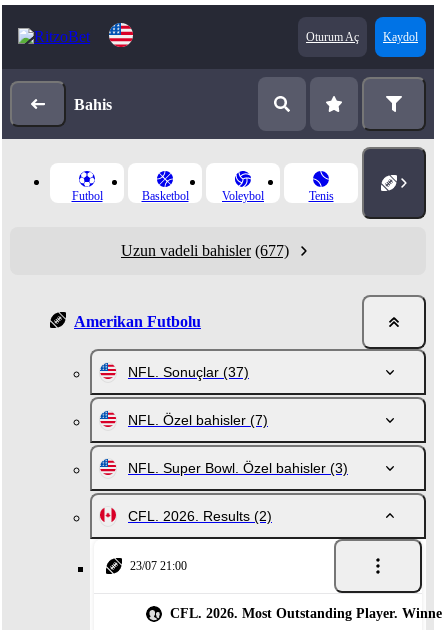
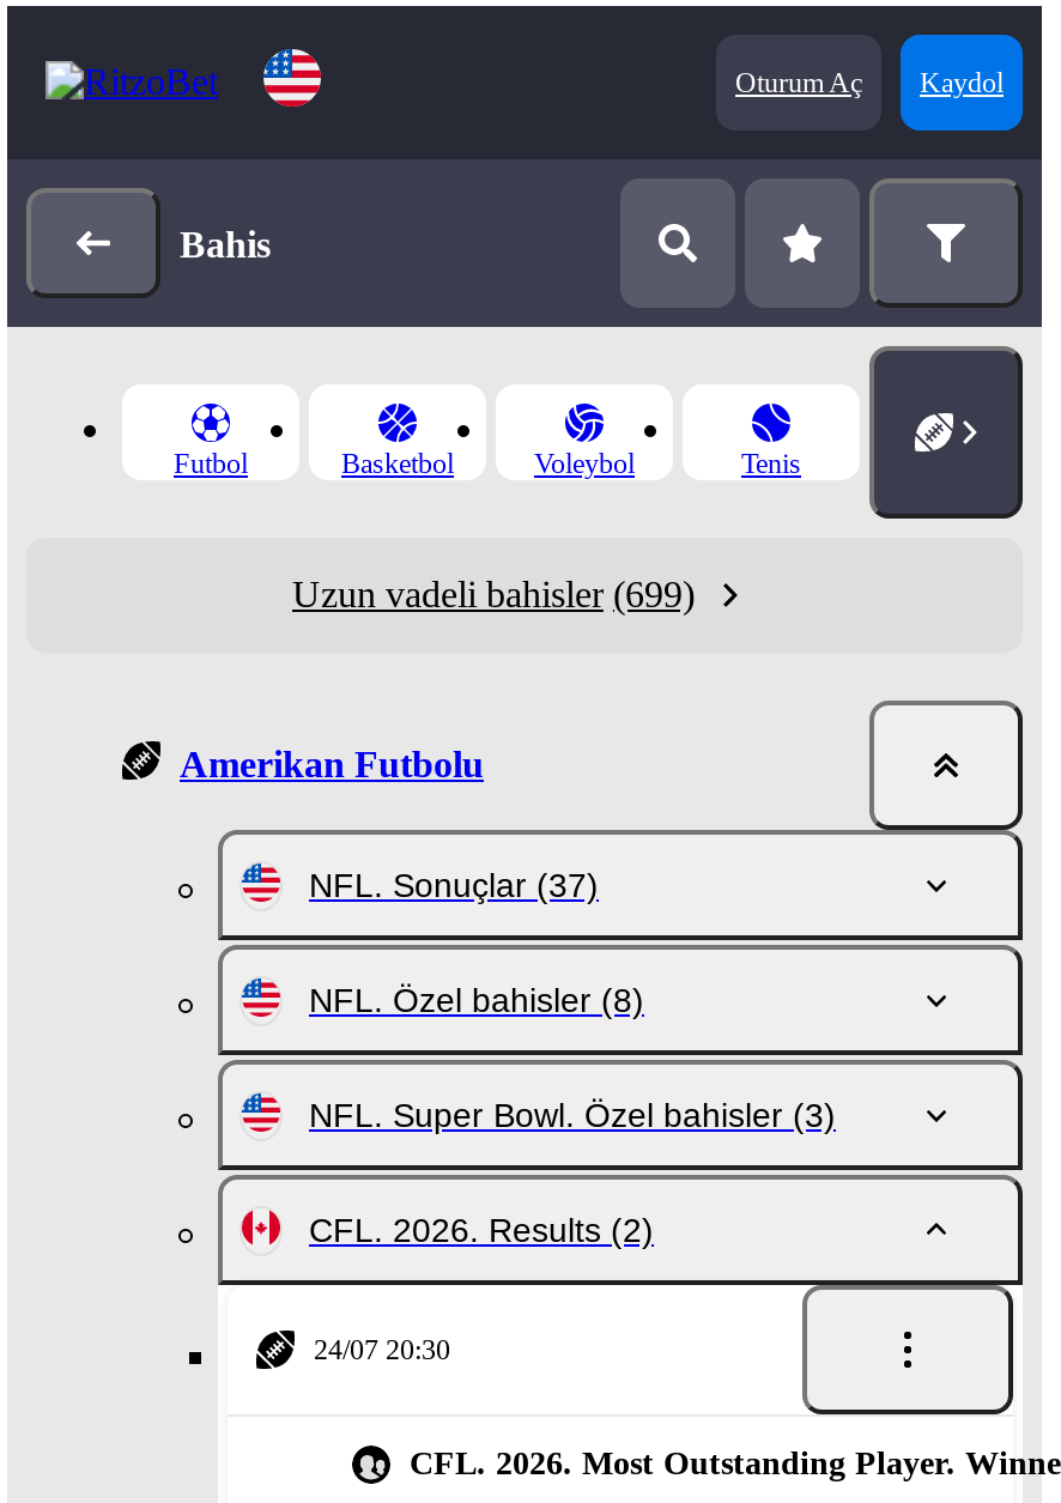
- Uzun vadeli bahisler (677)
+ Uzun vadeli bahisler (699)

- NFL. Özel bahisler (7)
+ NFL. Özel bahisler (8)

- 23/07 21:00
+ 24/07 20:30
